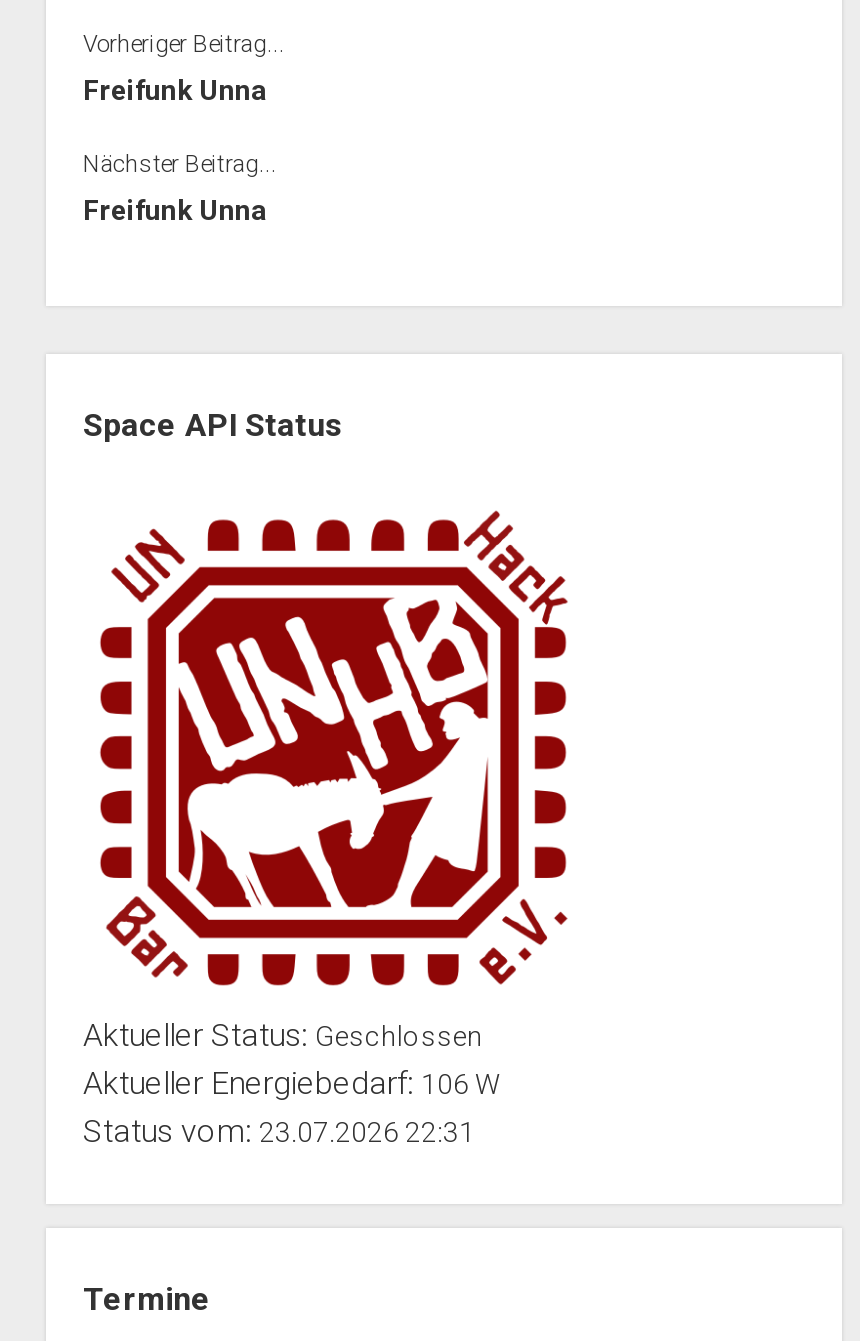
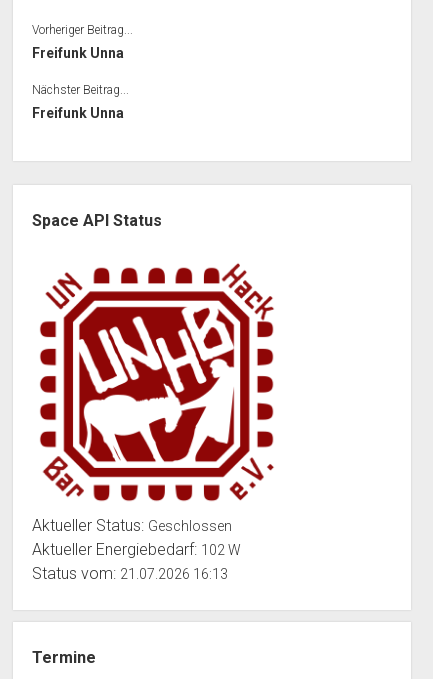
- Aktueller Energiebedarf: 106 W
+ Aktueller Energiebedarf: 102 W

- Status vom: 23.07.2026 22:31
+ Status vom: 21.07.2026 16:13
